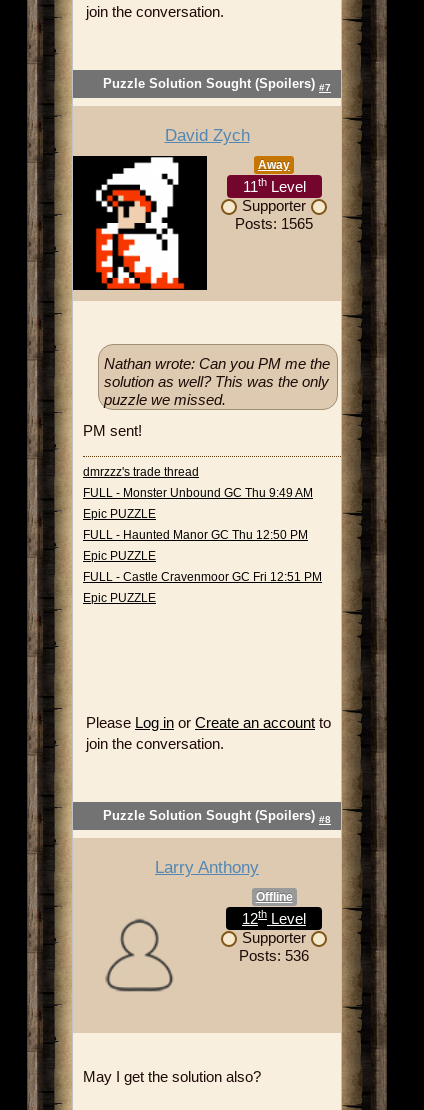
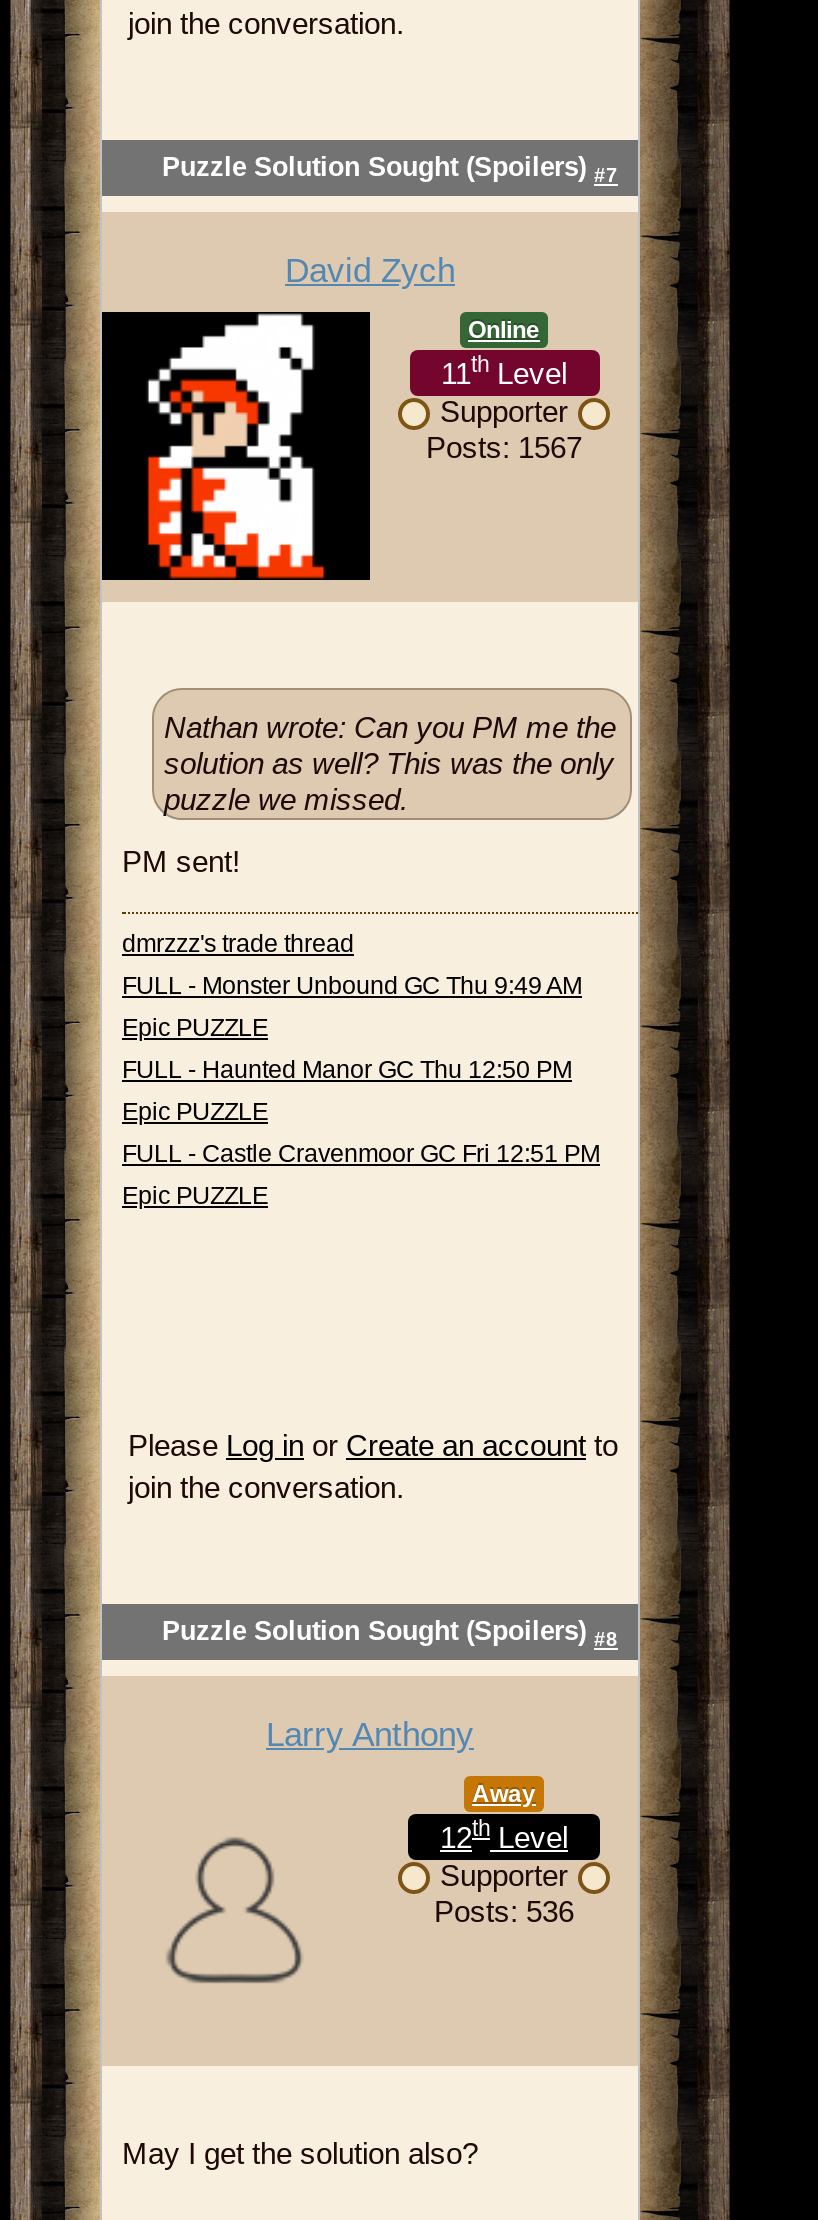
+ Online

moved down: Away

- Posts: 1565
+ Posts: 1567

- Offline
